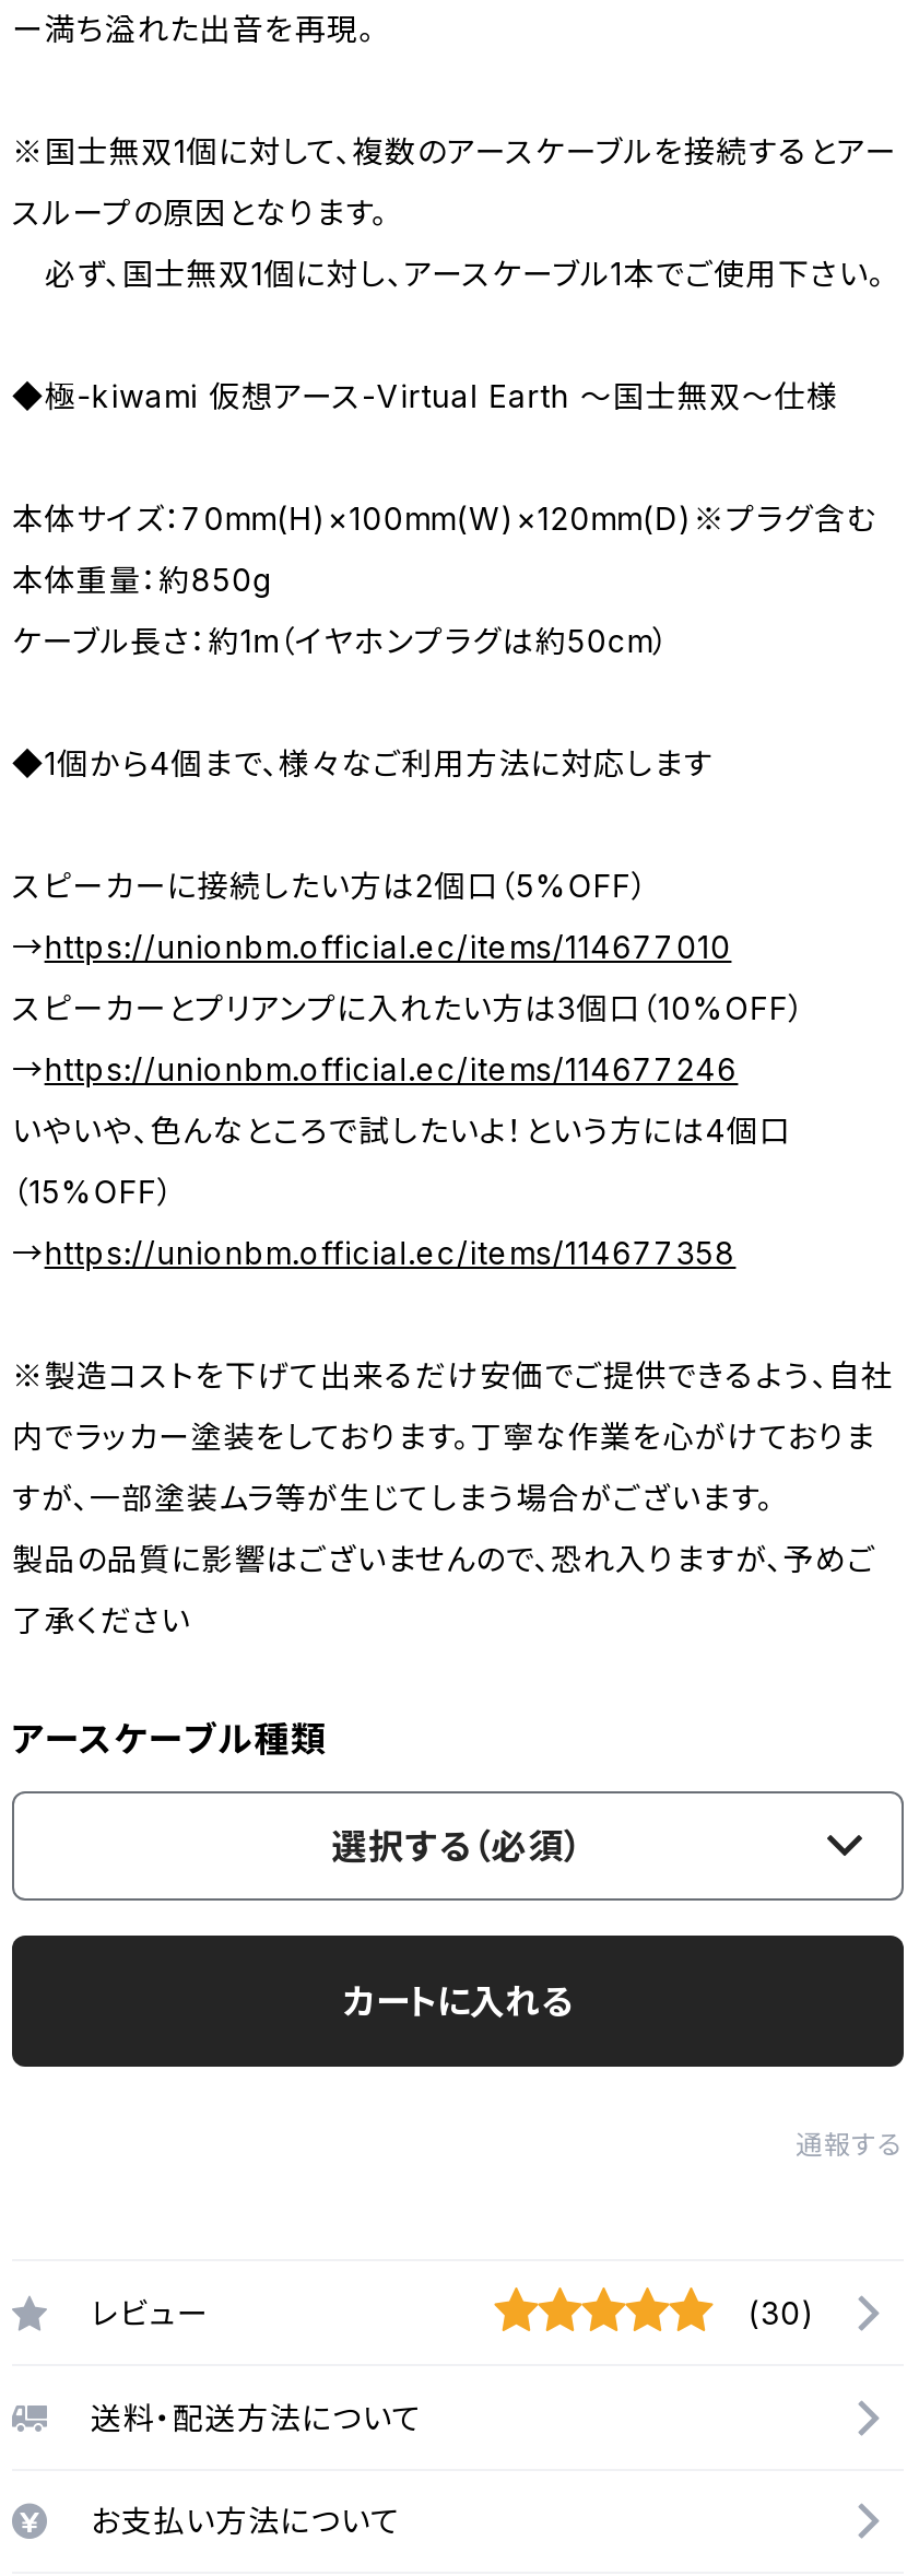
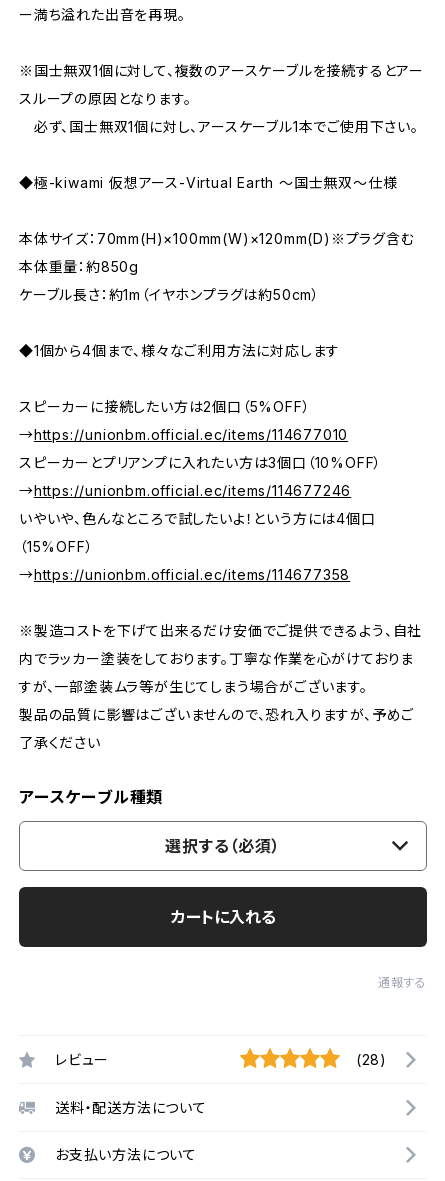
- (30)
+ (28)
